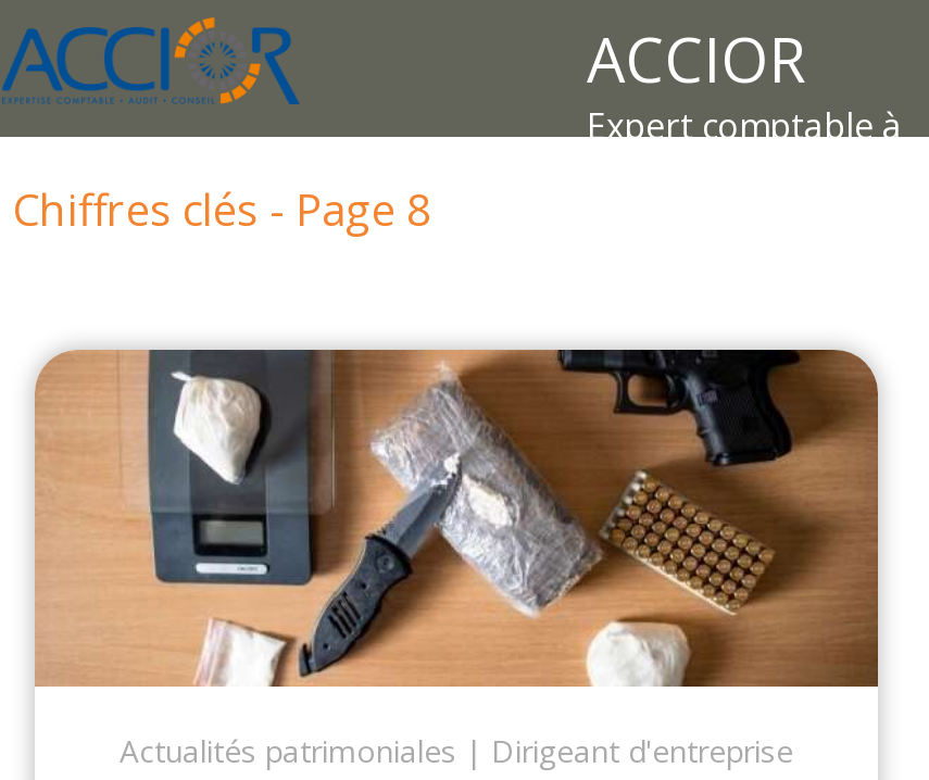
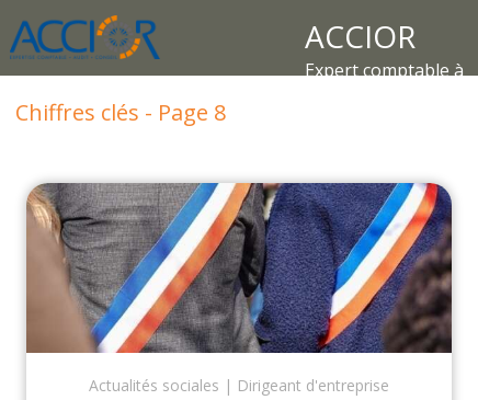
- [image]
- Actualités patrimoniales
+ [image]
+ Actualités sociales
